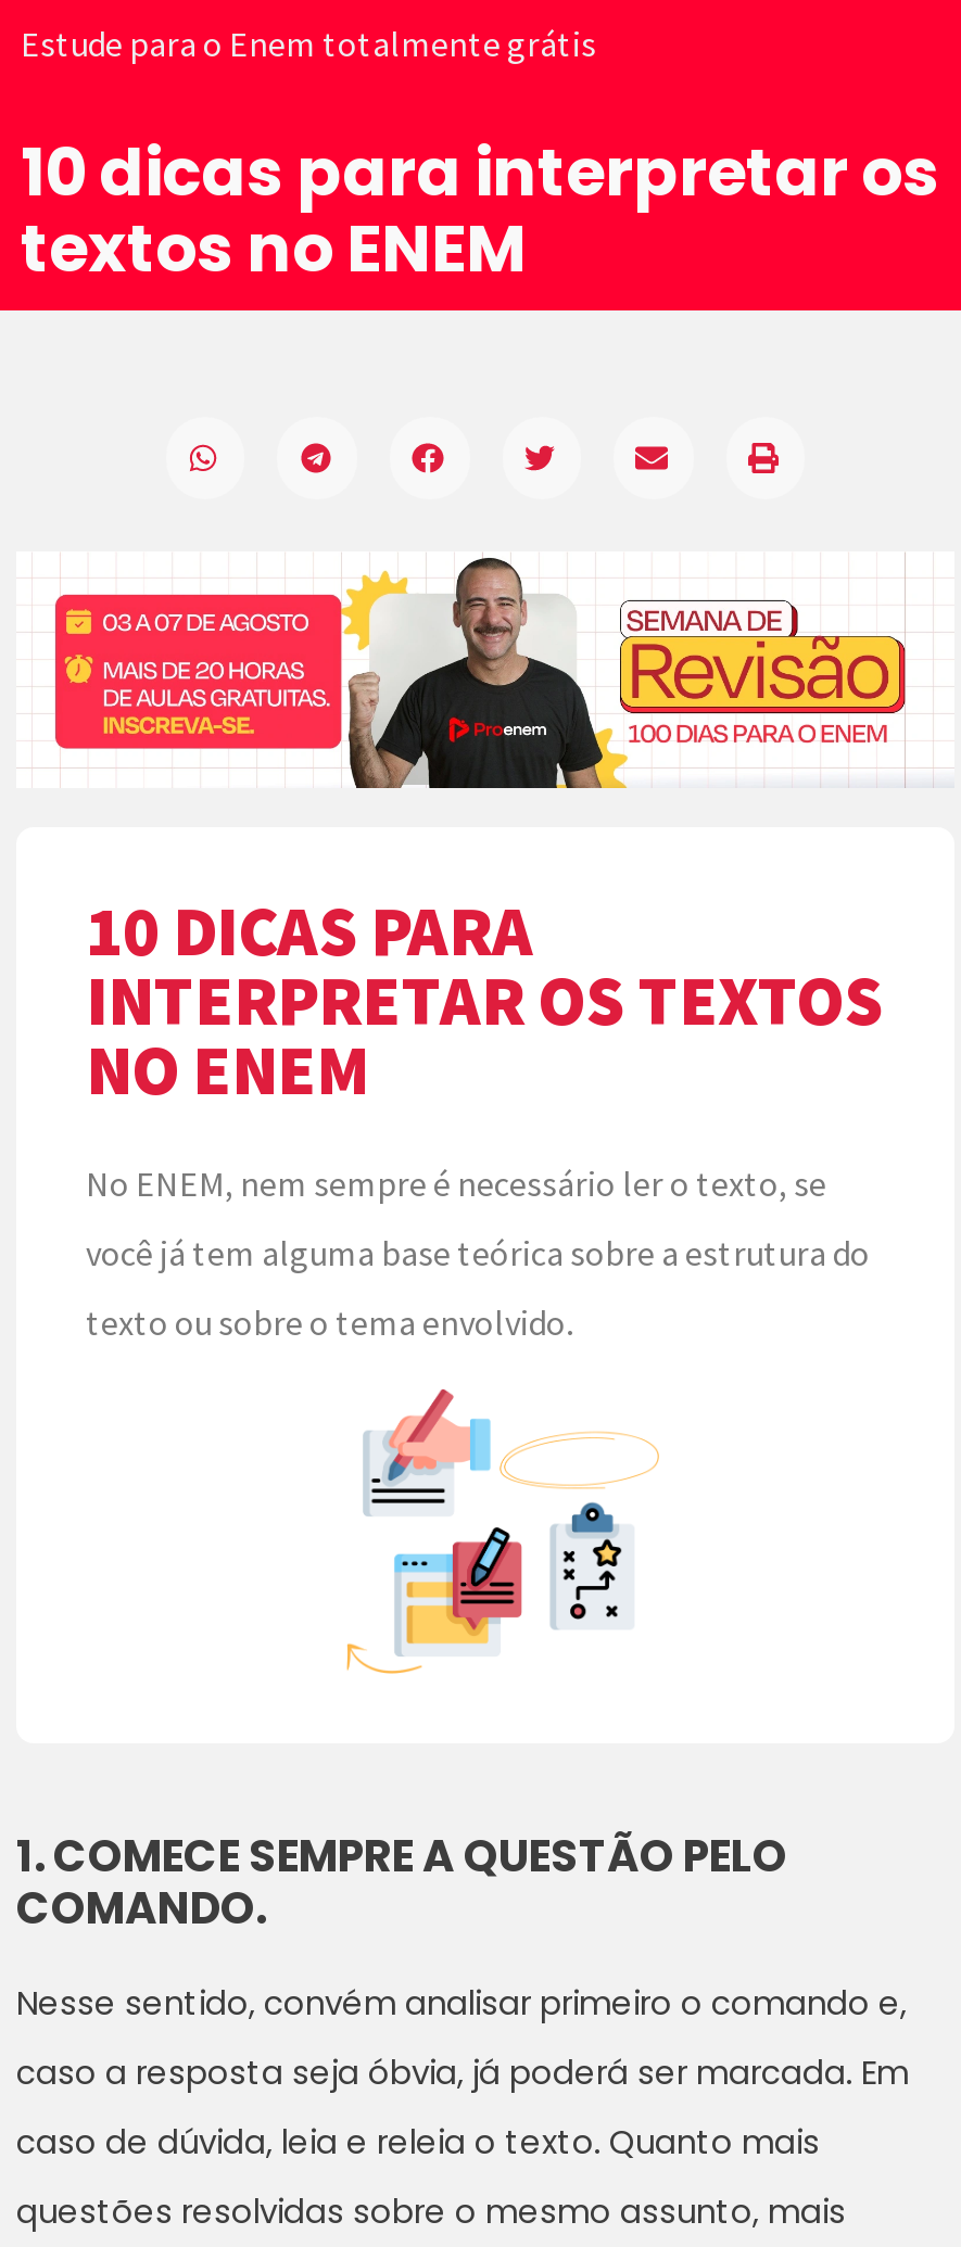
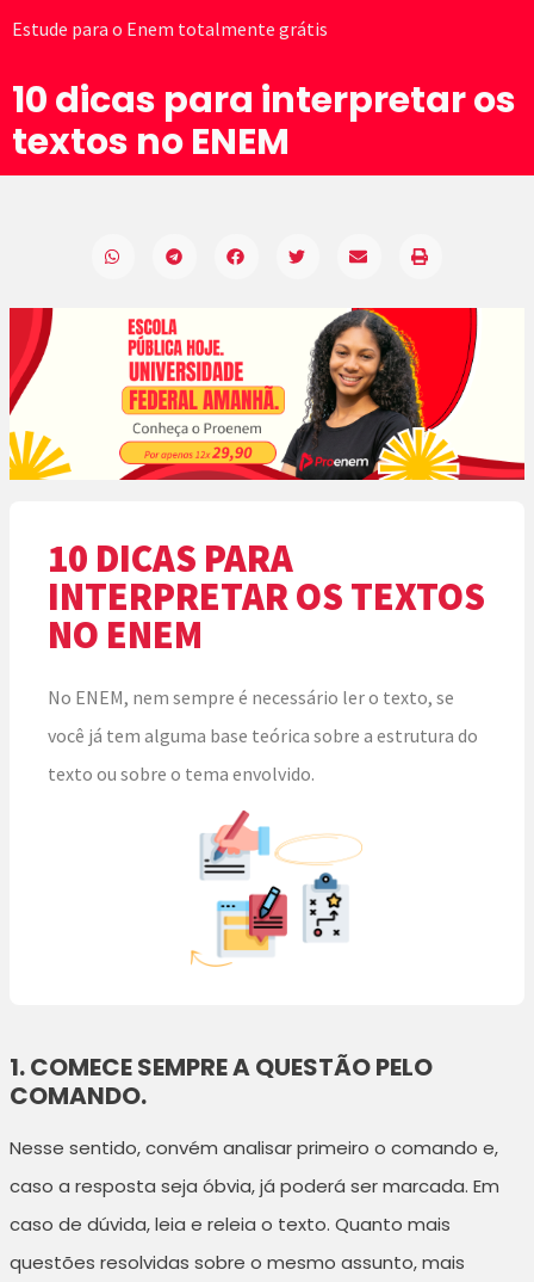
- [image]
+ [image]
